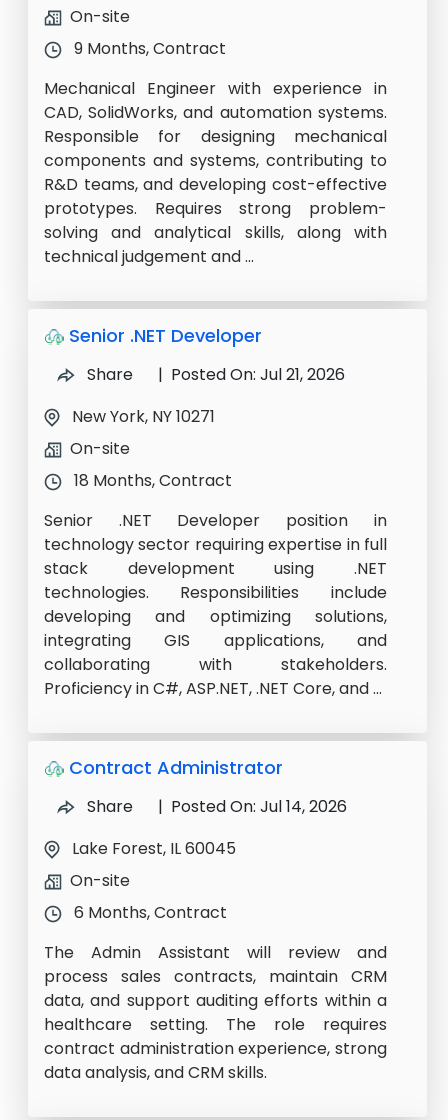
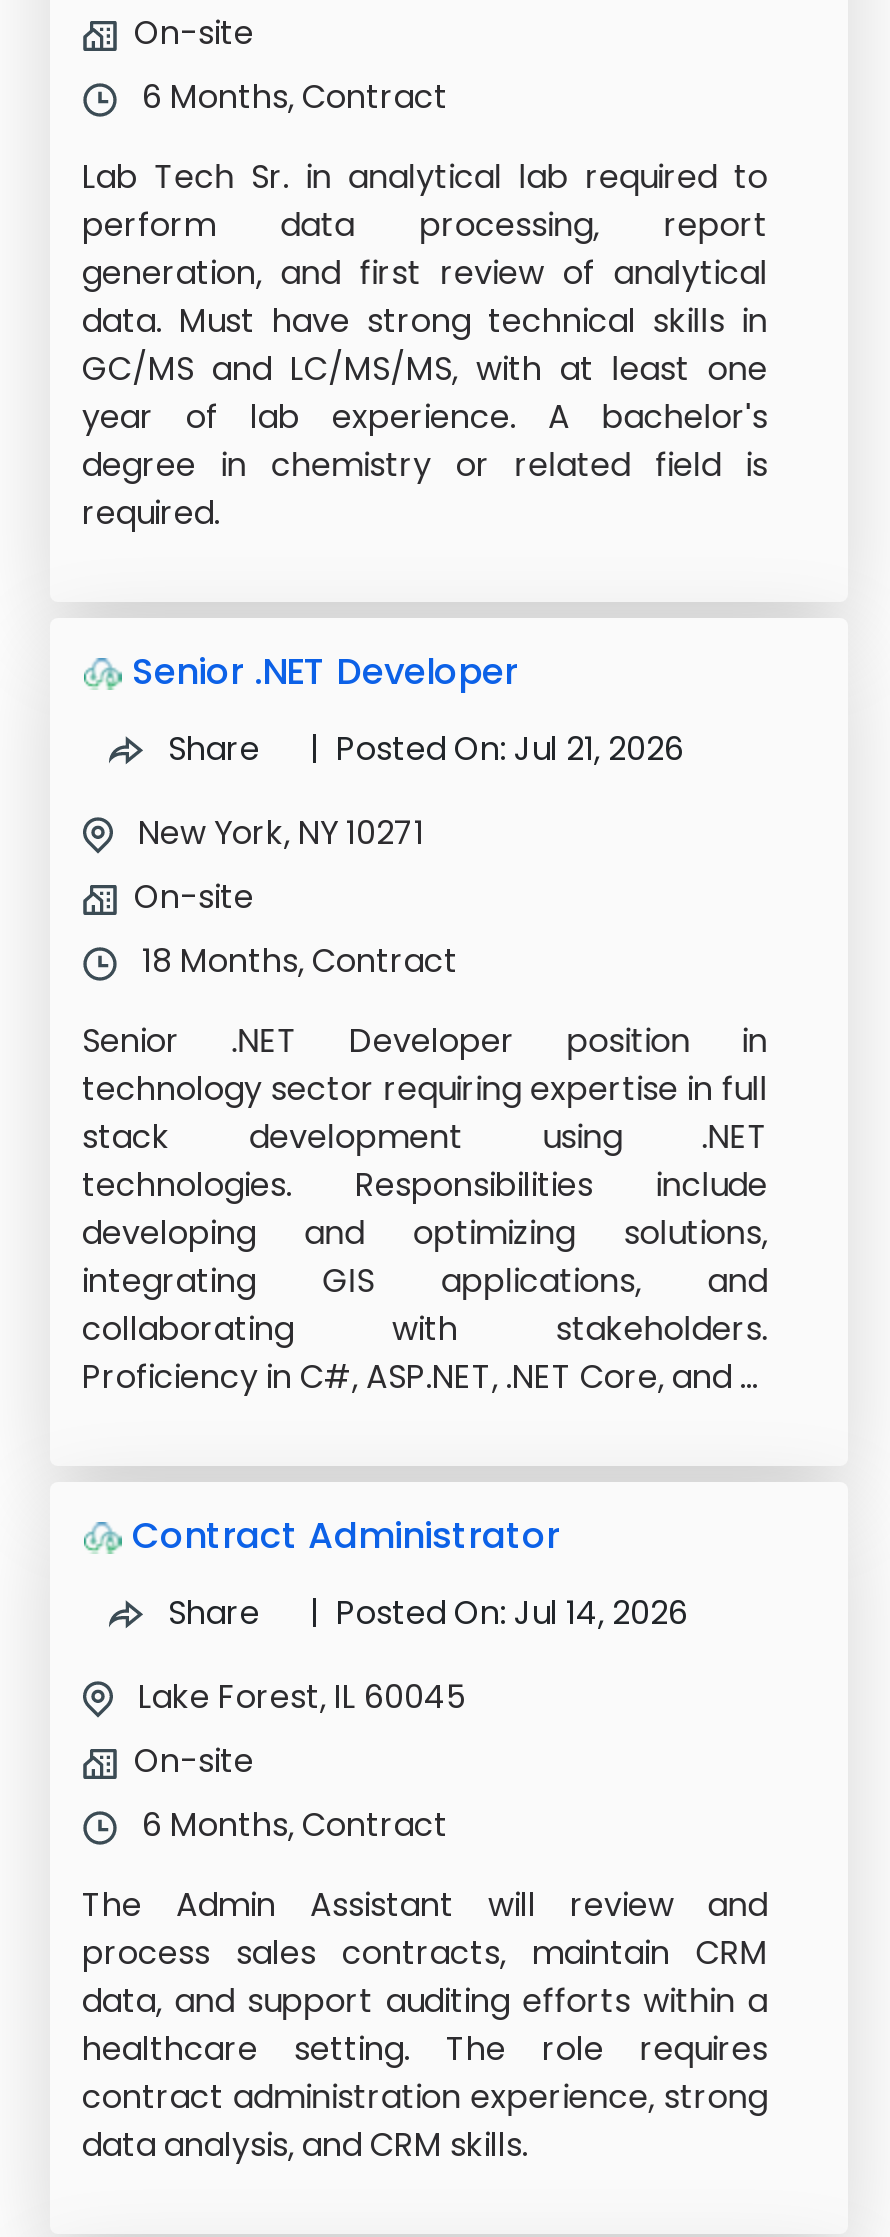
- 9 Months, Contract
+ 6 Months, Contract

- Mechanical Engineer with experience in
- CAD, SolidWorks, and automation systems.
- Responsible for designing mechanical
- components and systems, contributing to
- R&D teams, and developing cost-effective
- prototypes. Requires strong problem-
- solving and analytical skills, along with
- technical judgement and ...
+ Lab Tech Sr. in analytical lab required to
+ perform data processing, report
+ generation, and first review of analytical
+ data. Must have strong technical skills in
+ GC/MS and LC/MS/MS, with at least one
+ year of lab experience. A bachelor's
+ degree in chemistry or related field is
+ required.
